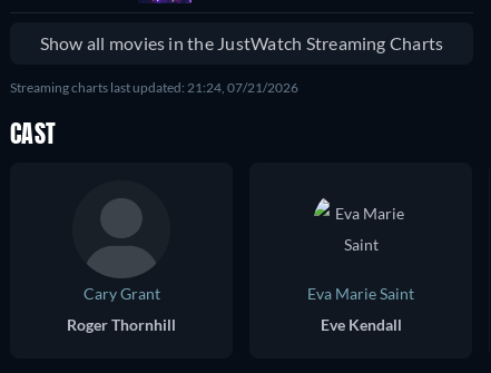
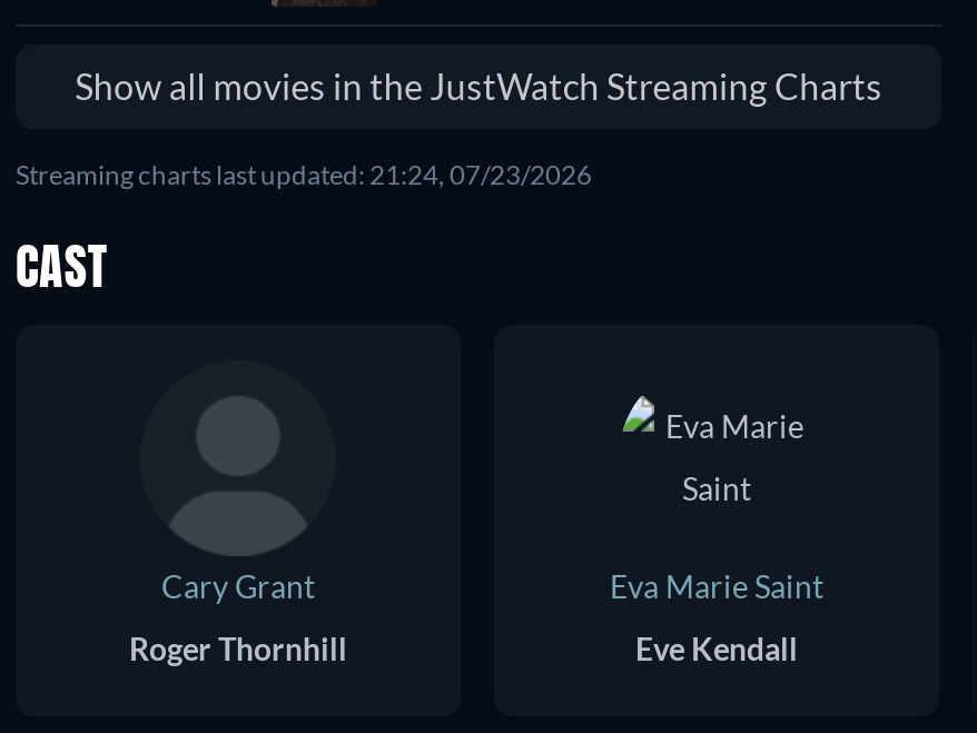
- Streaming charts last updated: 21:24, 07/21/2026
+ Streaming charts last updated: 21:24, 07/23/2026
